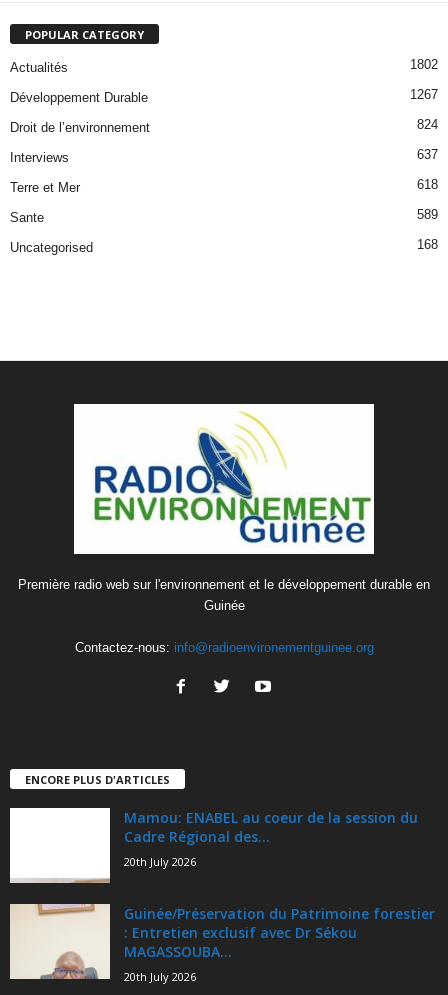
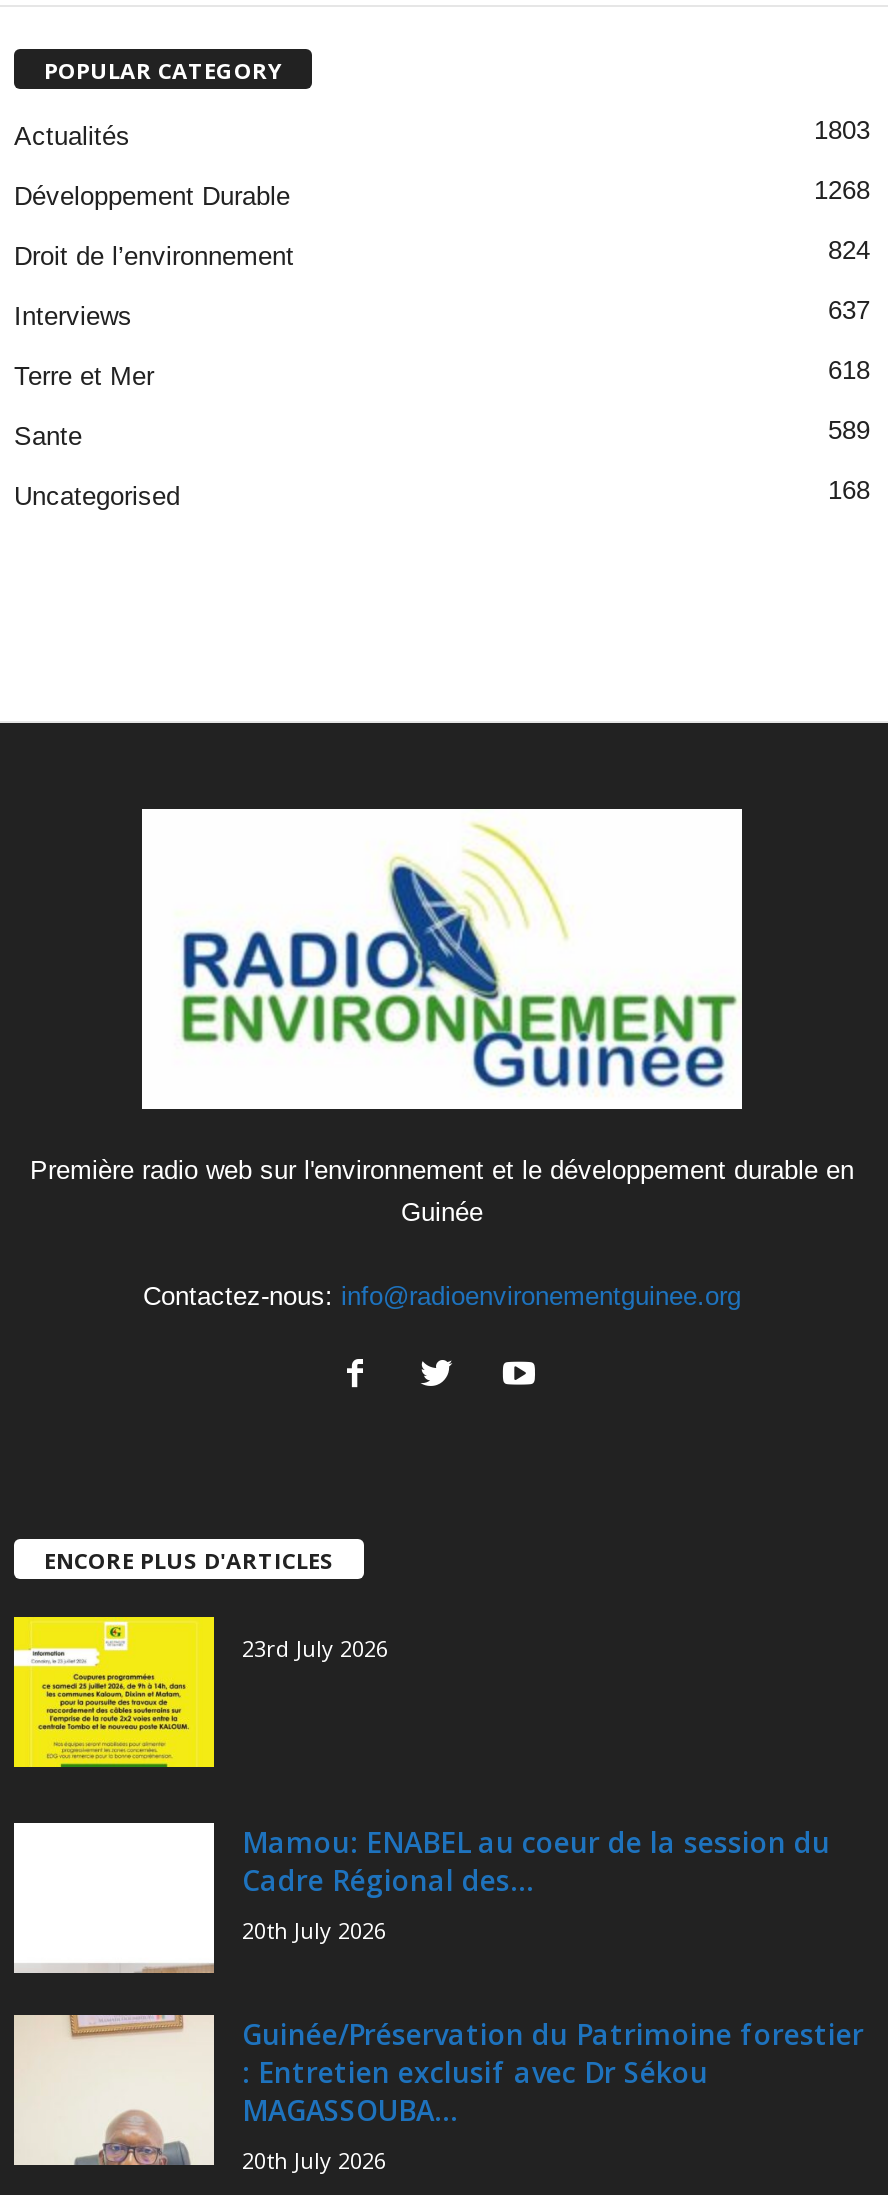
- 1802
+ 1803

- 1267
+ 1268

+ [image]
+ 23rd July 2026
